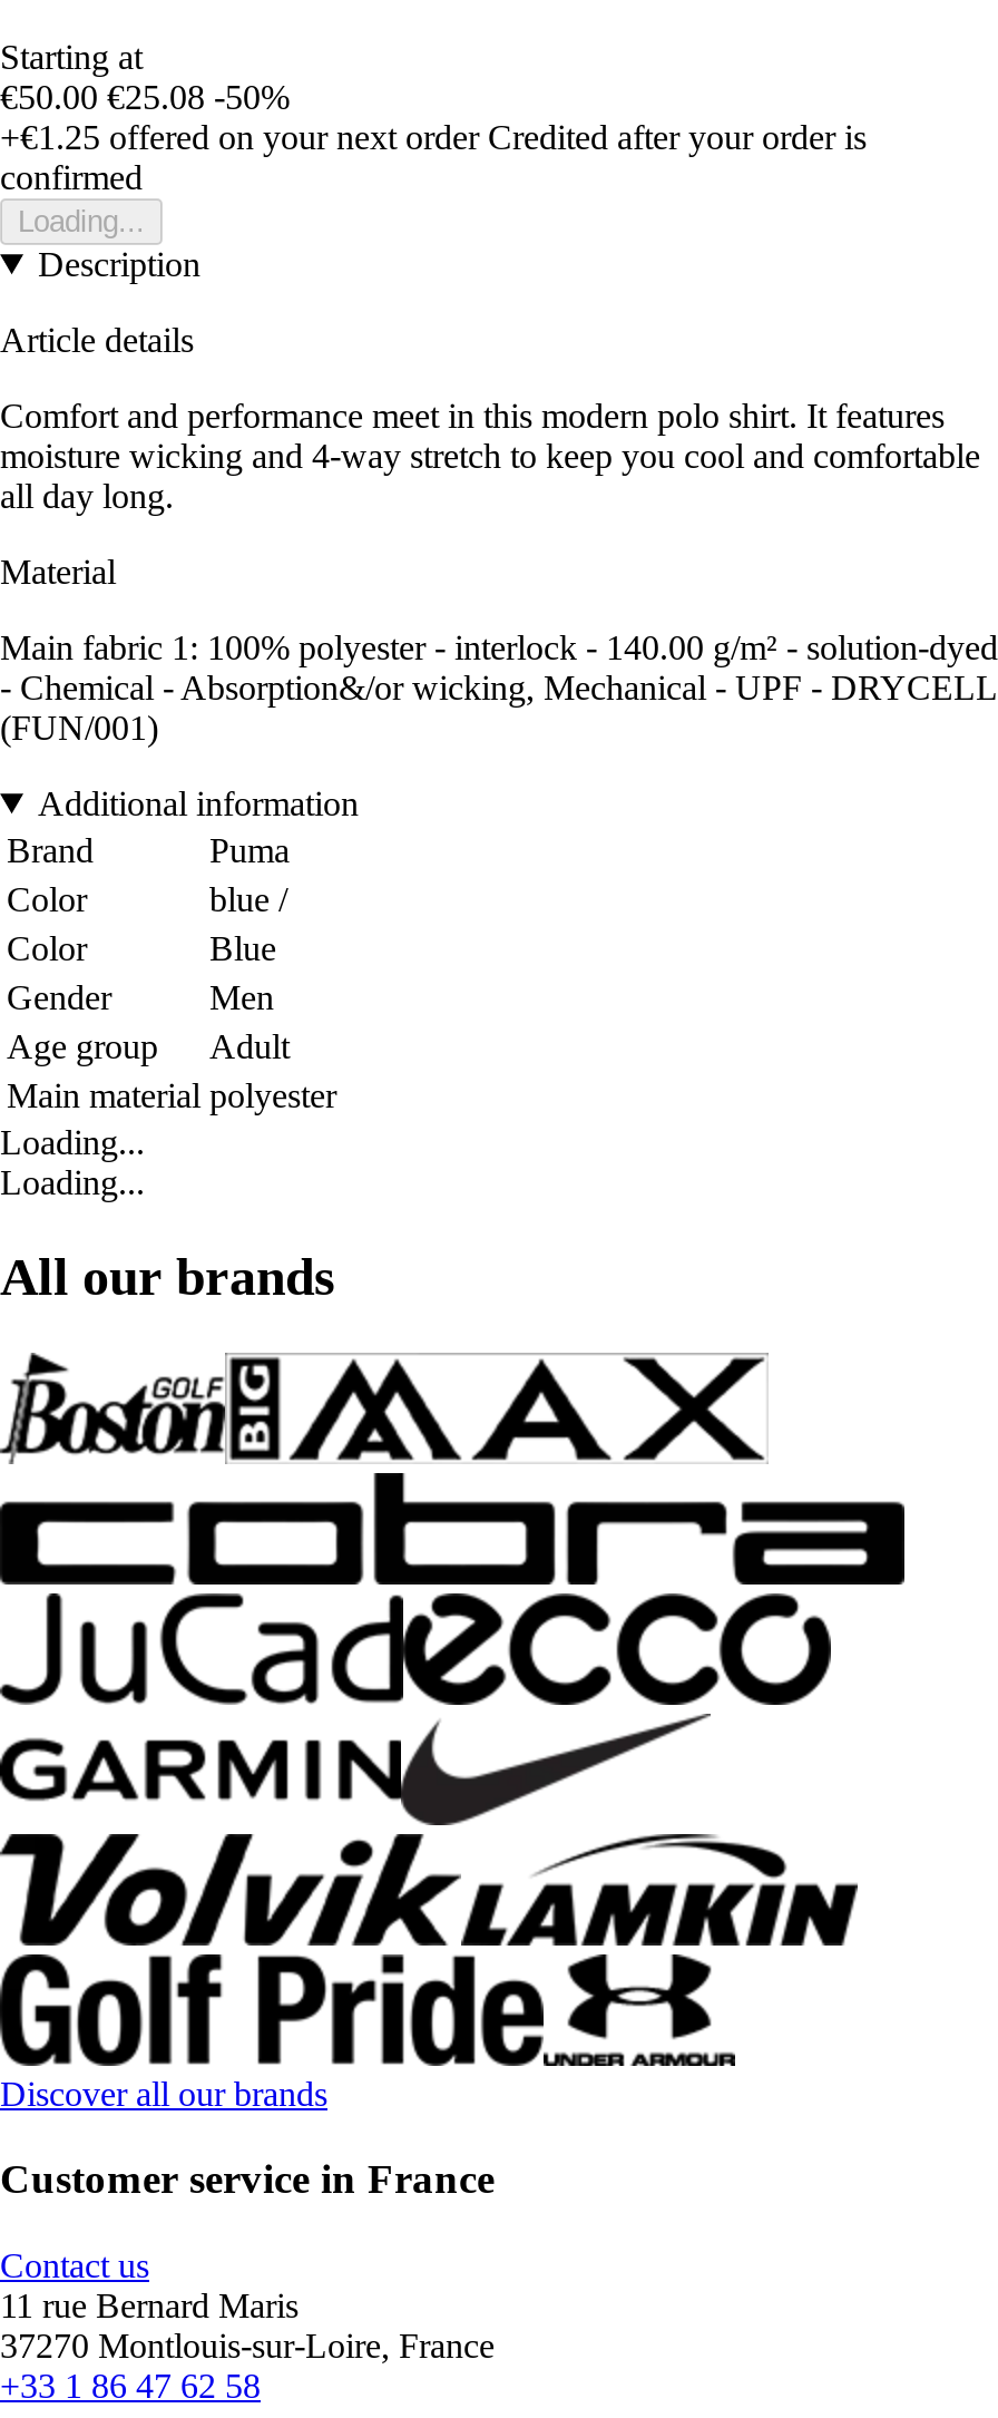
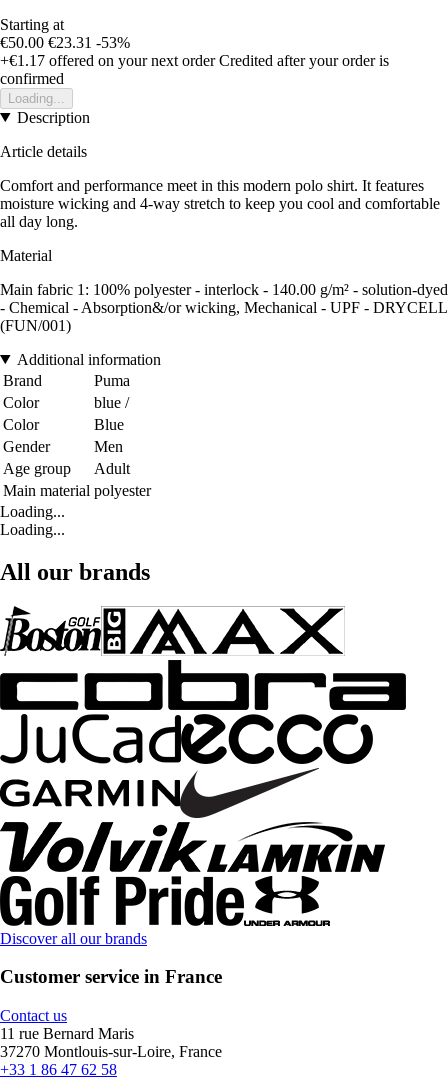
- €50.00 €25.08 -50%
+ €50.00 €23.31 -53%

- +€1.25 offered on your next order Credited after your order is
+ +€1.17 offered on your next order Credited after your order is
